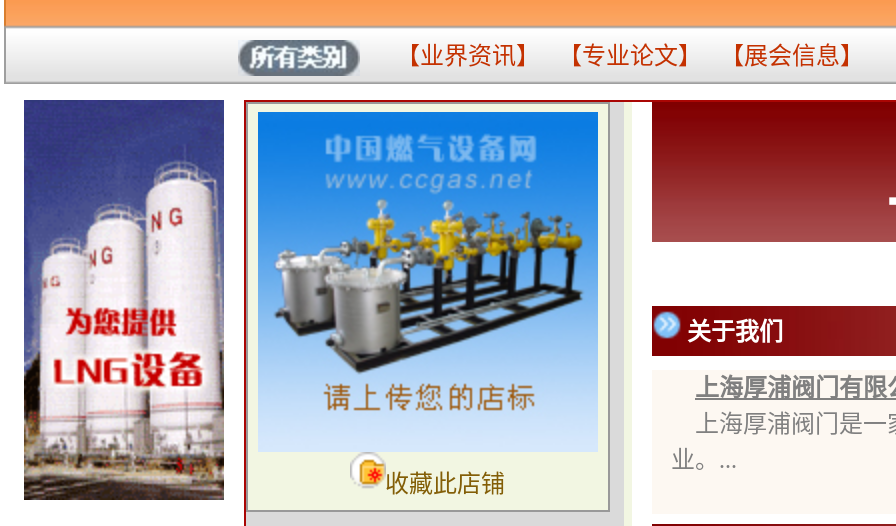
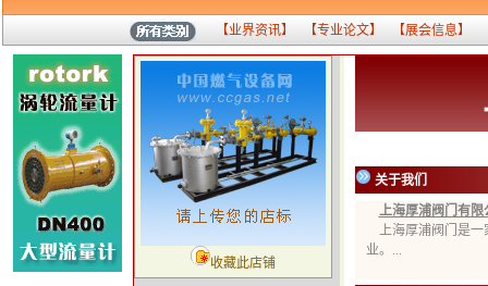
- [image]
+ [image]
